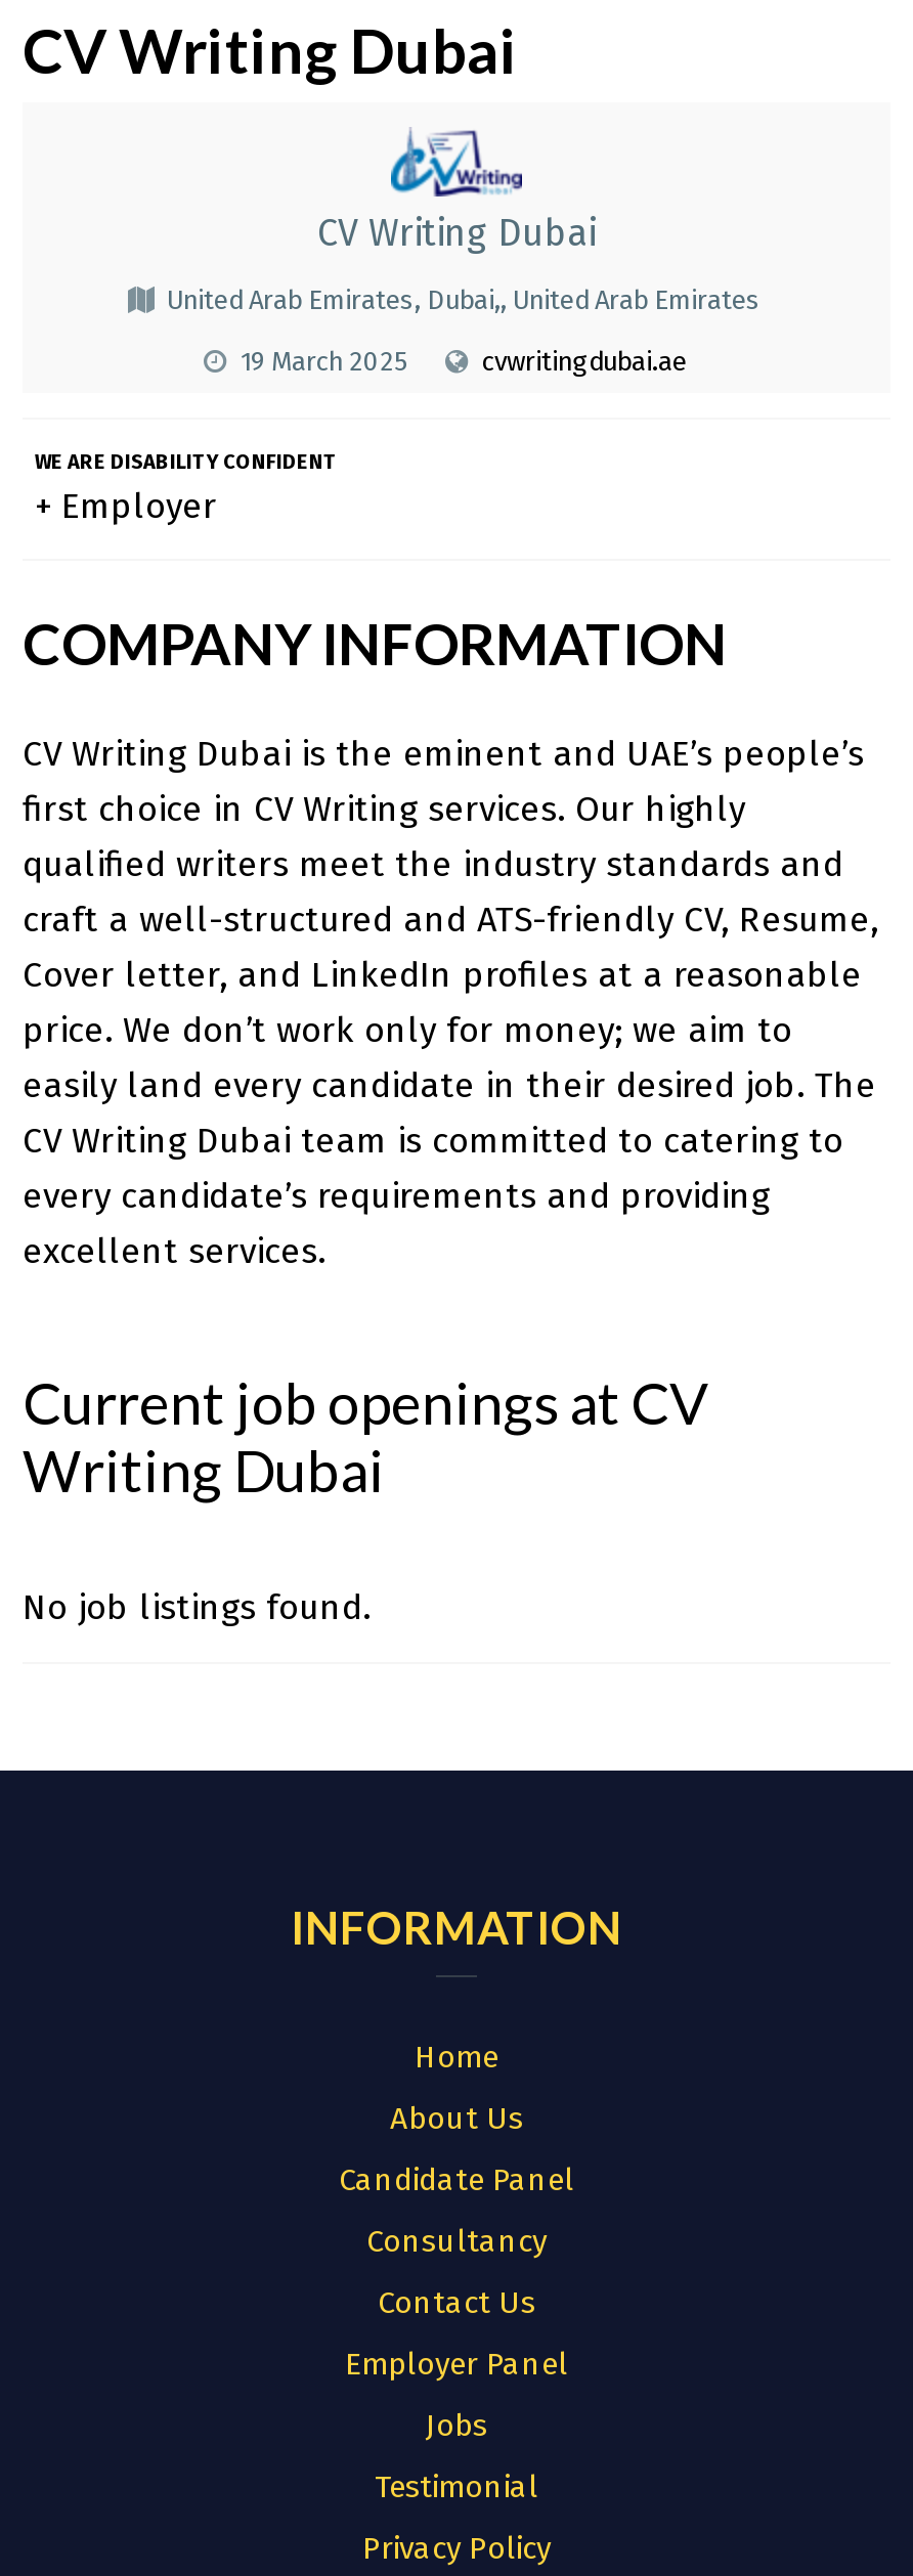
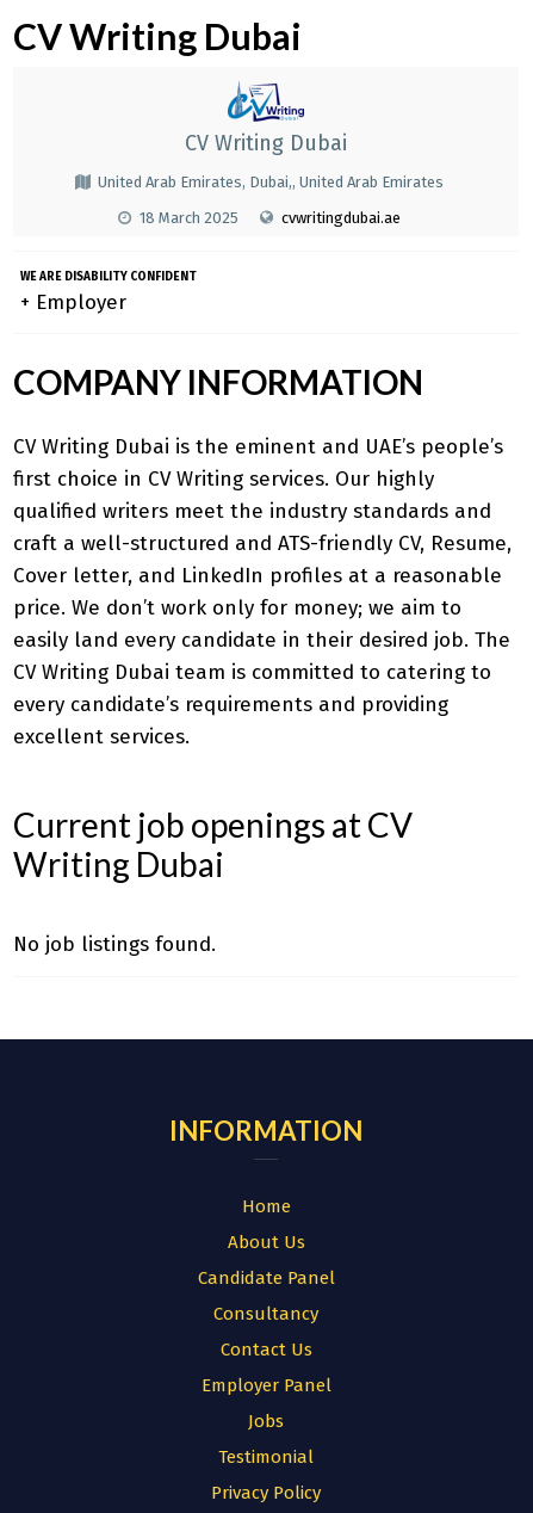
- 19 March 2025
+ 18 March 2025
